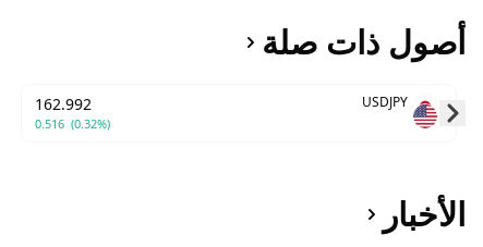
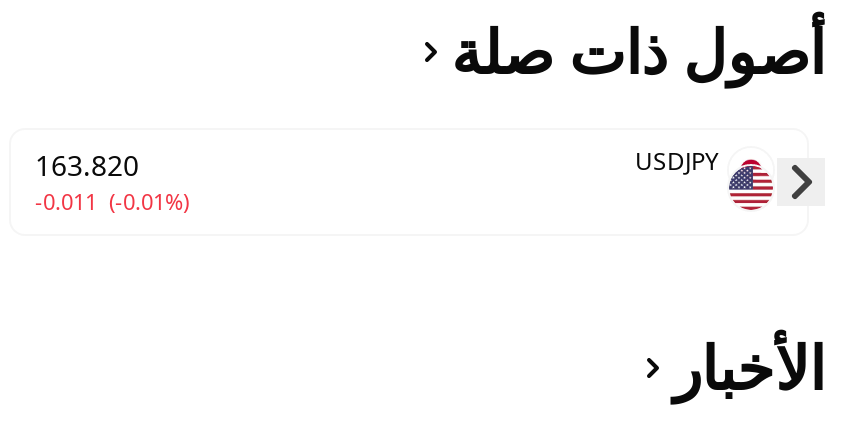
- 162.992
+ 163.820

- 0.516 (0.32%)
+ -0.011 (-0.01%)
